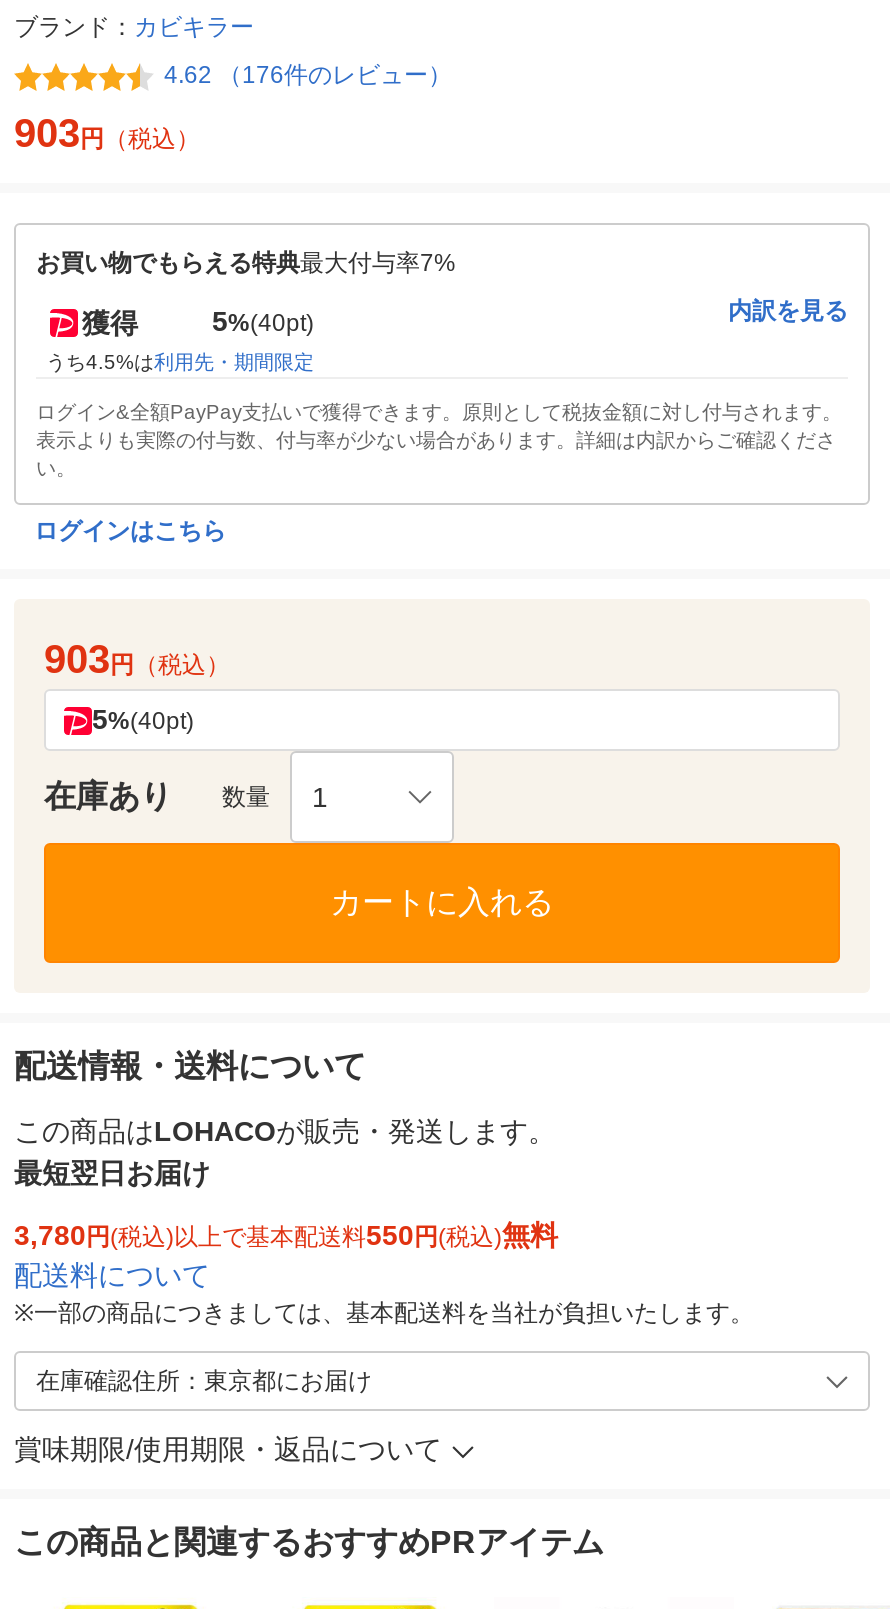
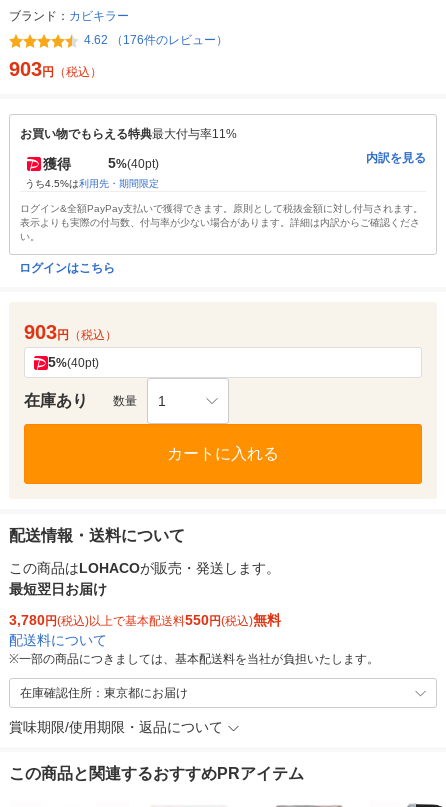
- お買い物でもらえる特典最大付与率7%
+ お買い物でもらえる特典最大付与率11%
